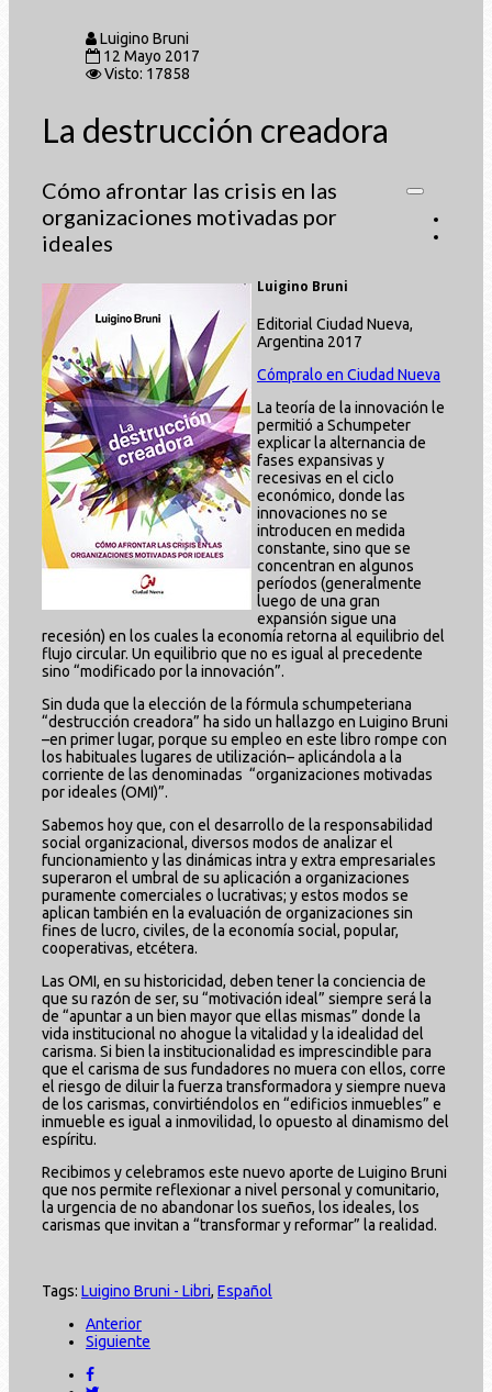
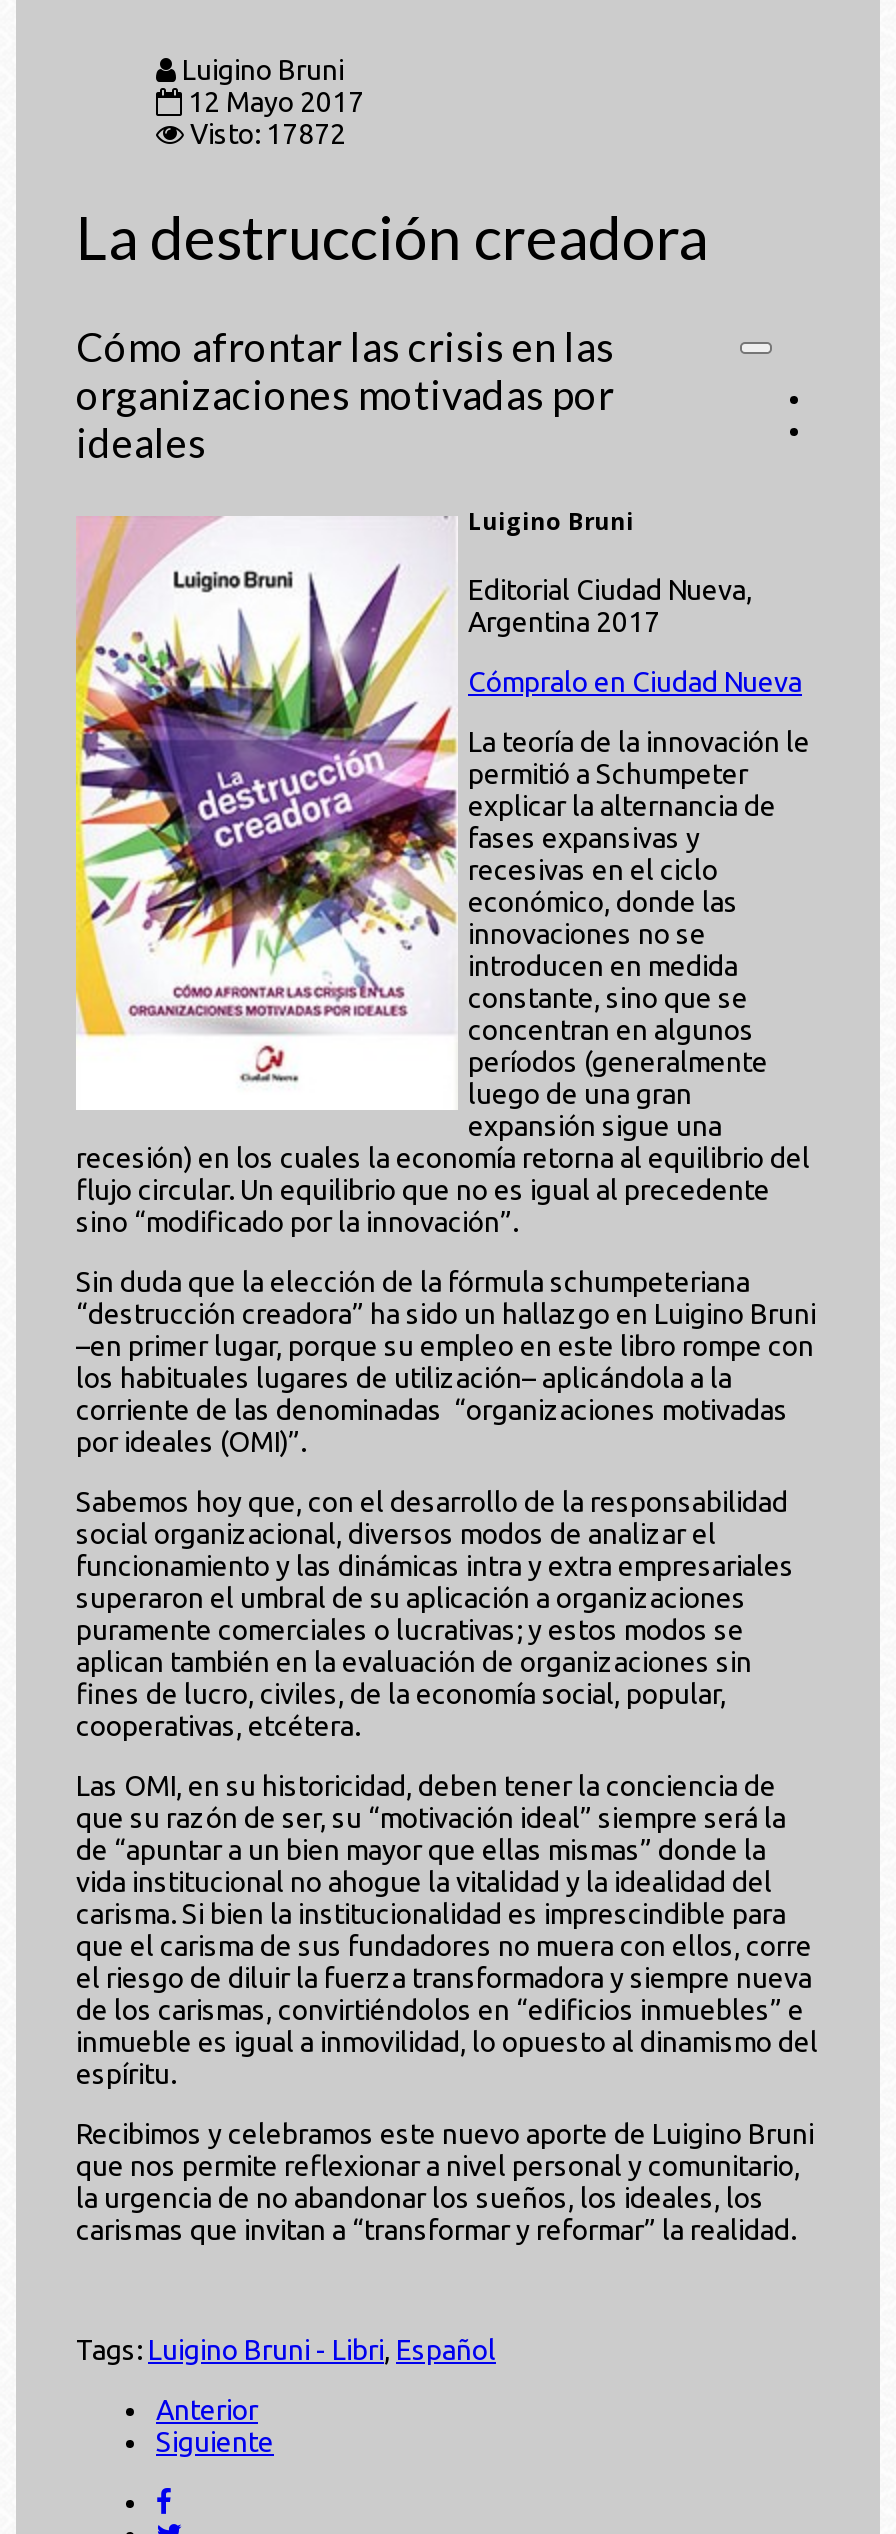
- Visto: 17858
+ Visto: 17872
